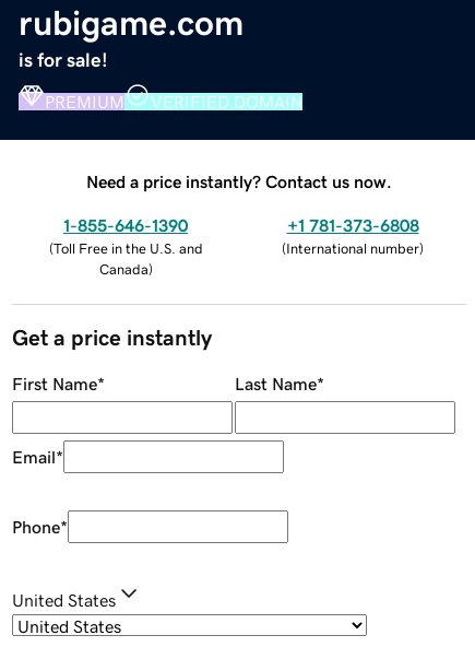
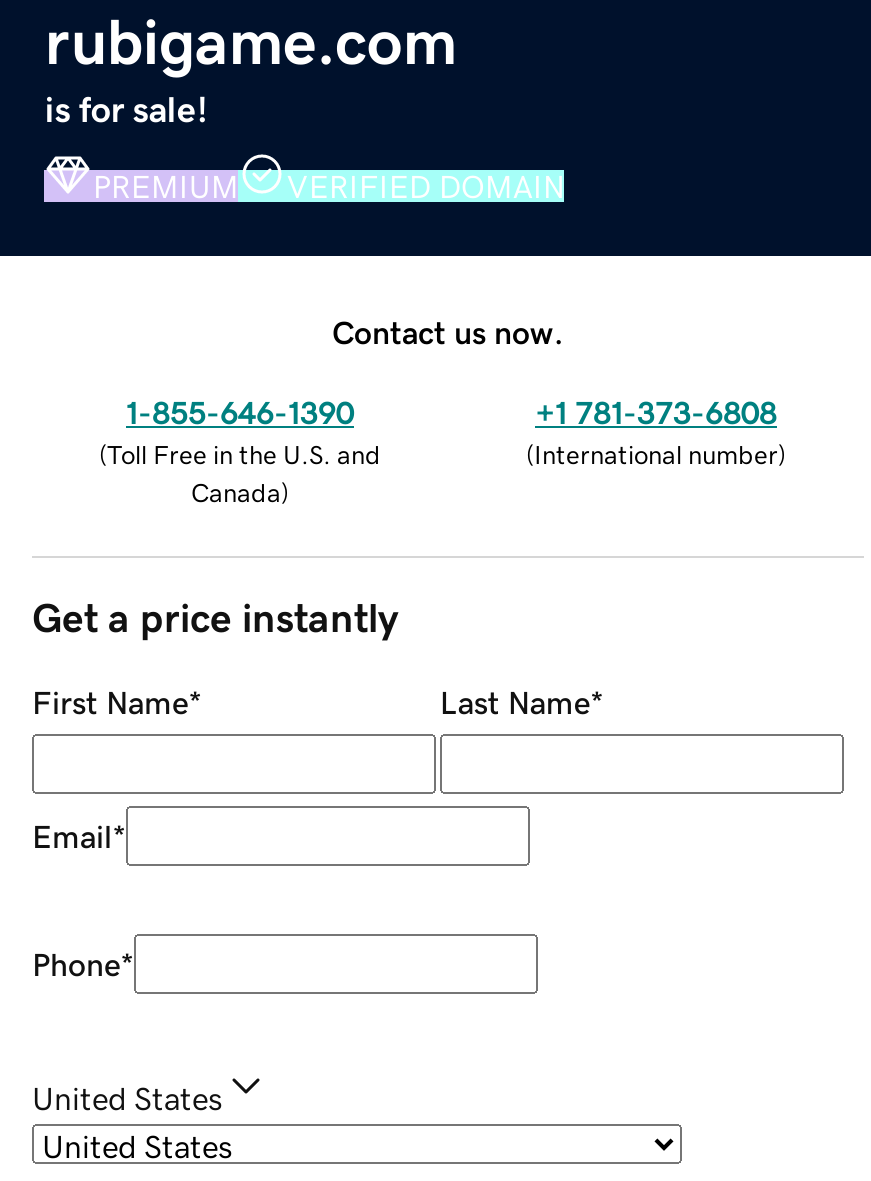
- Need a price instantly? Contact us now.
+ Contact us now.
